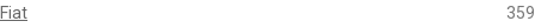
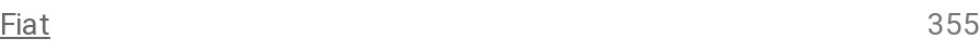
- 359
+ 355
